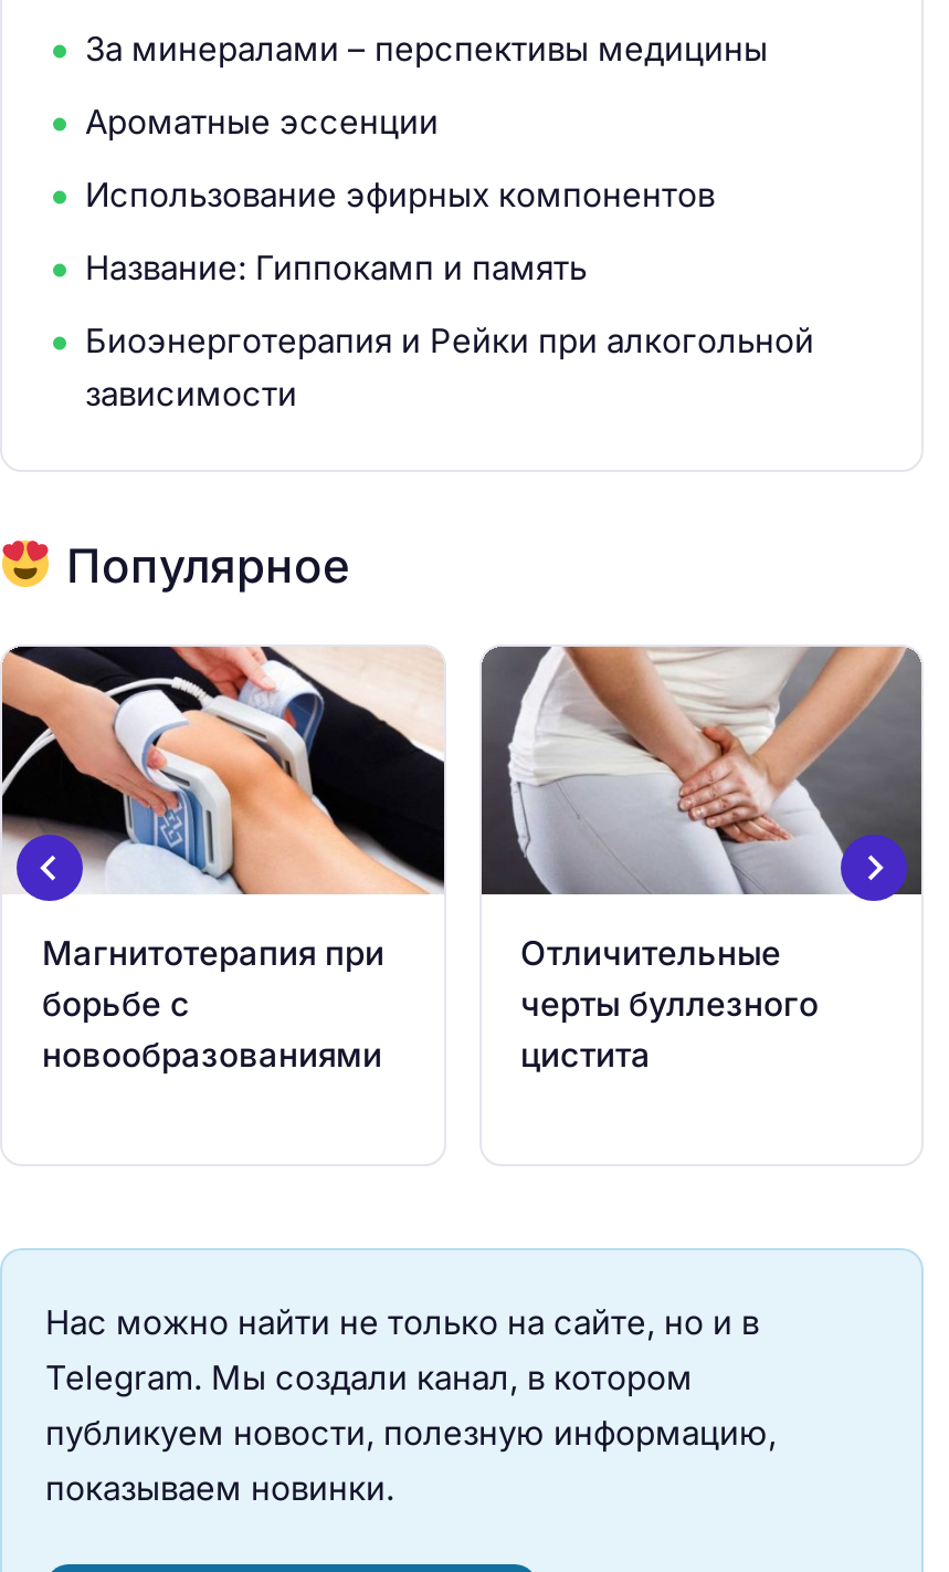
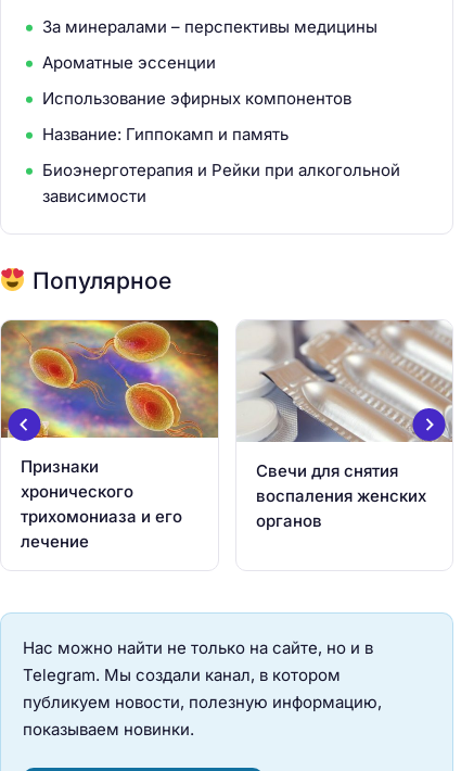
- [image]
- Магнитотерапия при
- борьбе с
- новообразованиями
+ [image]
+ Признаки
+ хронического
+ трихомониаза и его
+ лечение

- [image]
- Отличительные
- черты буллезного
- цистита
+ [image]
+ Свечи для снятия
+ воспаления женских
+ органов
